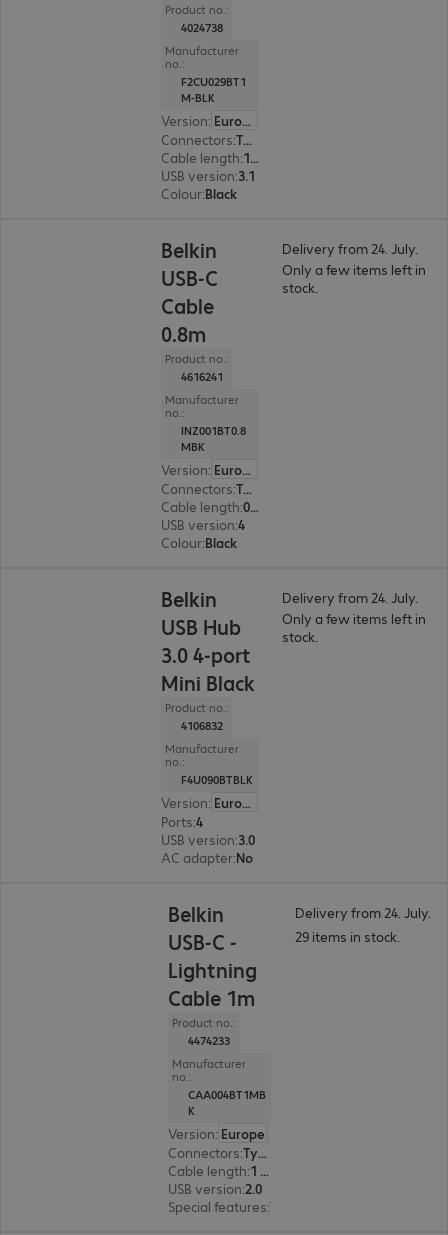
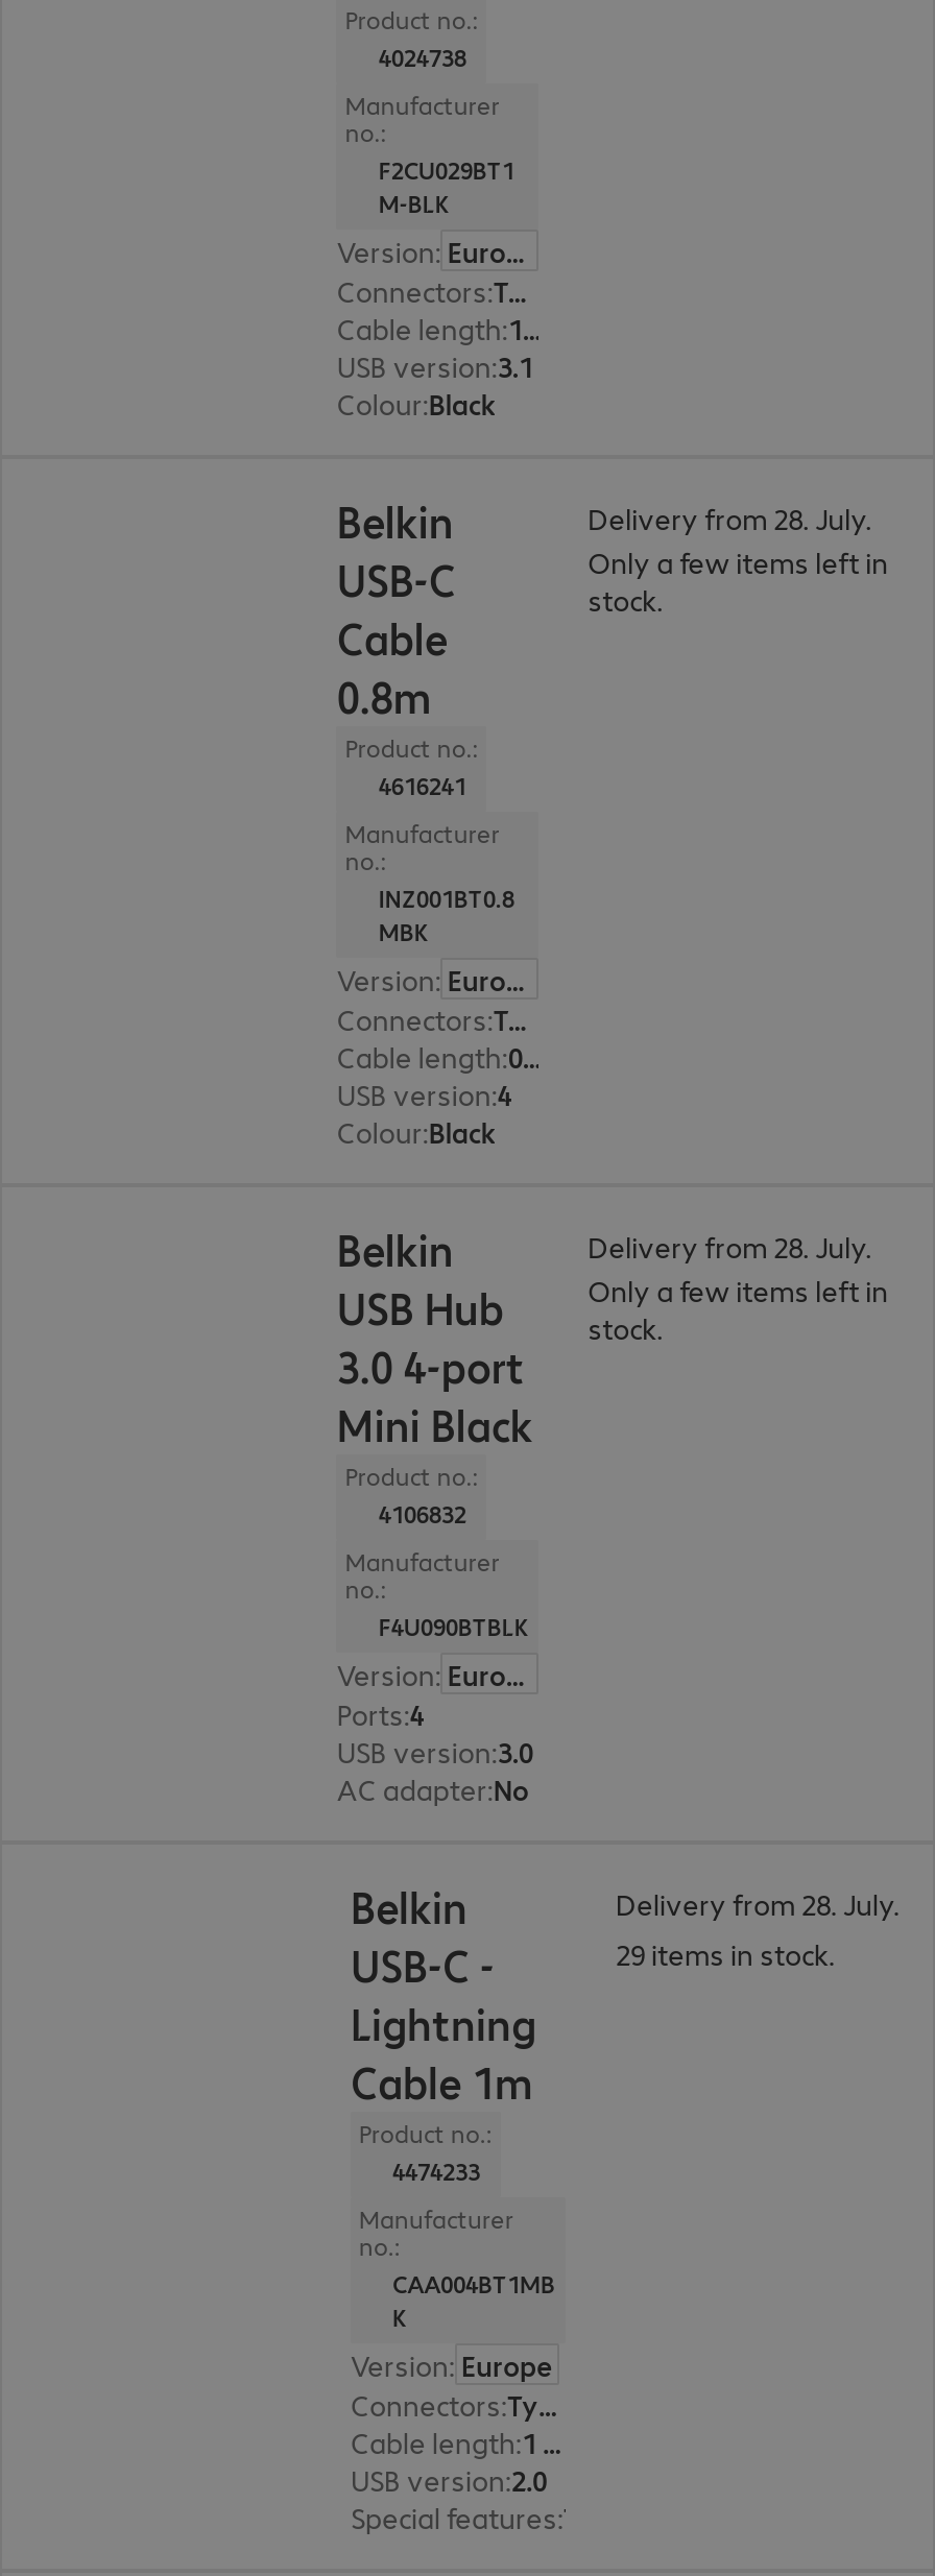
- Delivery from 24. July.
+ Delivery from 28. July.

- Delivery from 24. July.
+ Delivery from 28. July.

- Delivery from 24. July.
+ Delivery from 28. July.
